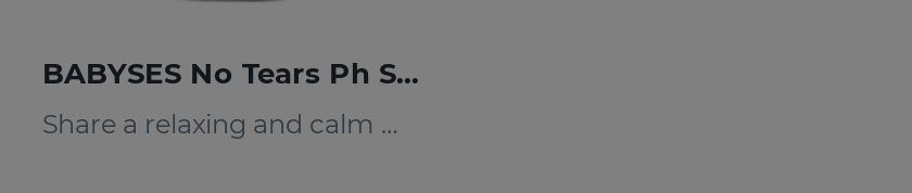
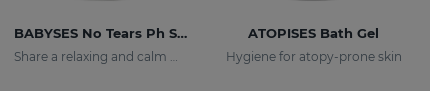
+ ATOPISES Bath Gel
+ Hygiene for atopy-prone skin
